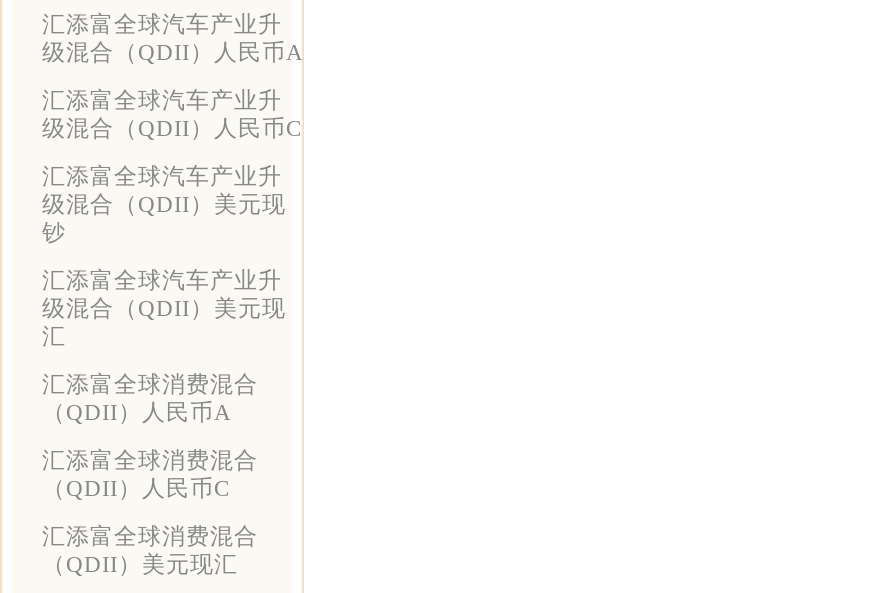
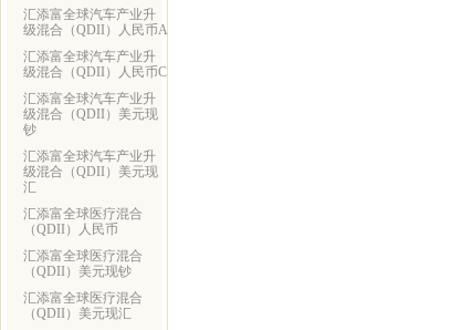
- 汇添富全球消费混合
- （QDII）人民币A
+ 汇添富全球医疗混合
+ （QDII）人民币

- 汇添富全球消费混合
- （QDII）人民币C
+ 汇添富全球医疗混合
+ （QDII）美元现钞

- 汇添富全球消费混合
+ 汇添富全球医疗混合
